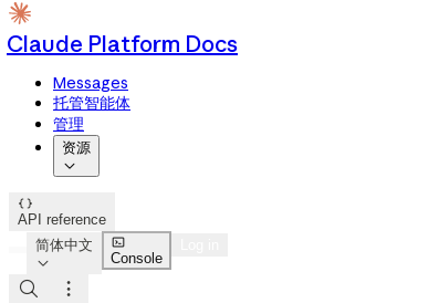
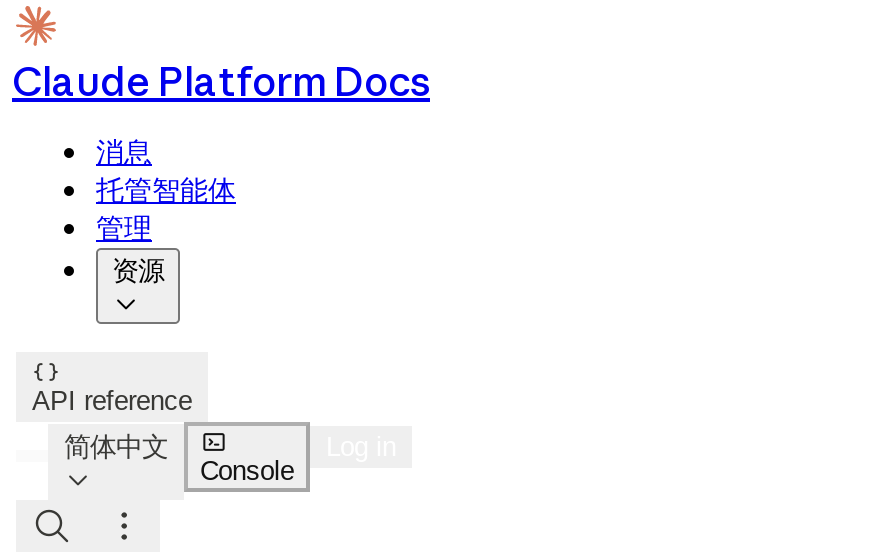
- Messages
+ 消息
